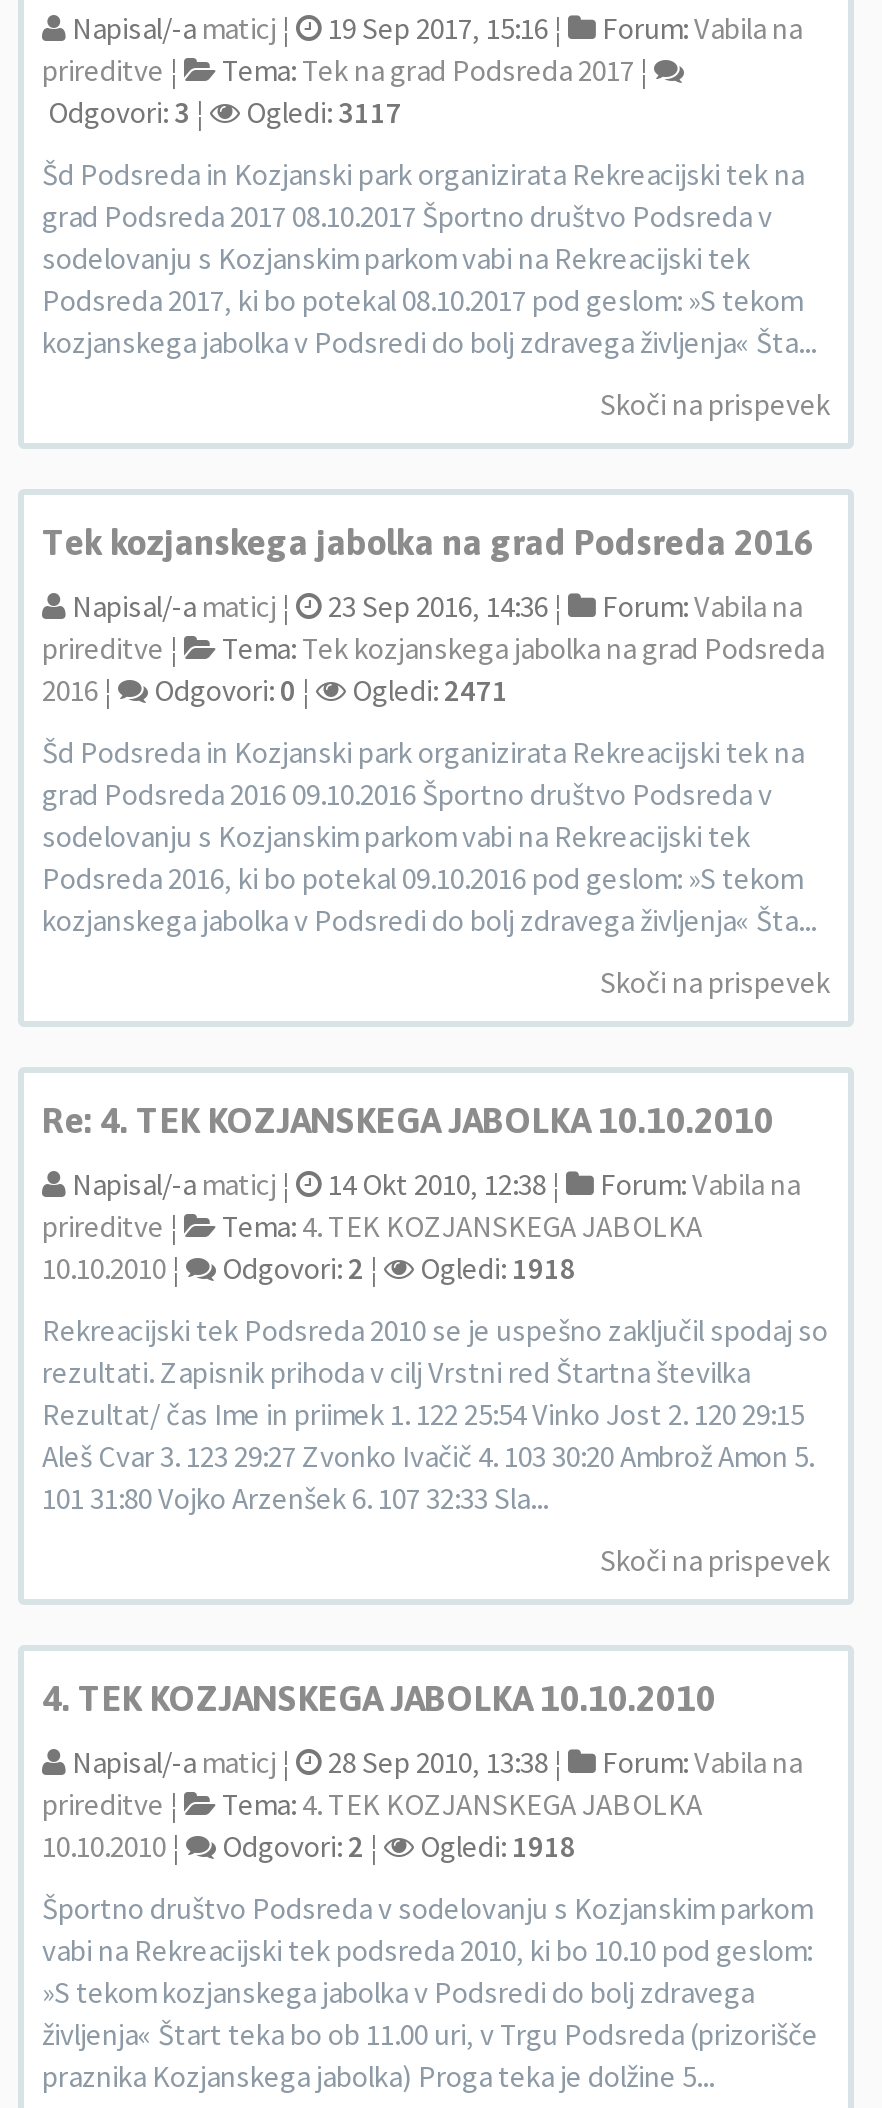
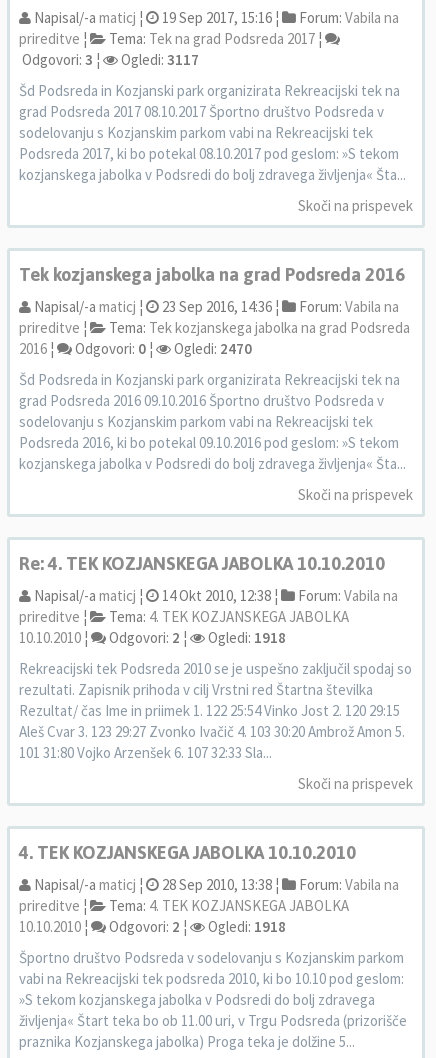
- 2016 ¦ Odgovori: 0 ¦ Ogledi: 2471
+ 2016 ¦ Odgovori: 0 ¦ Ogledi: 2470
